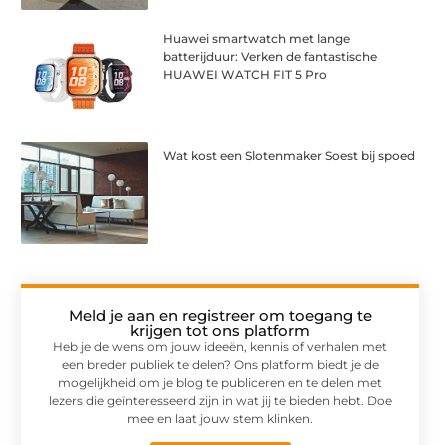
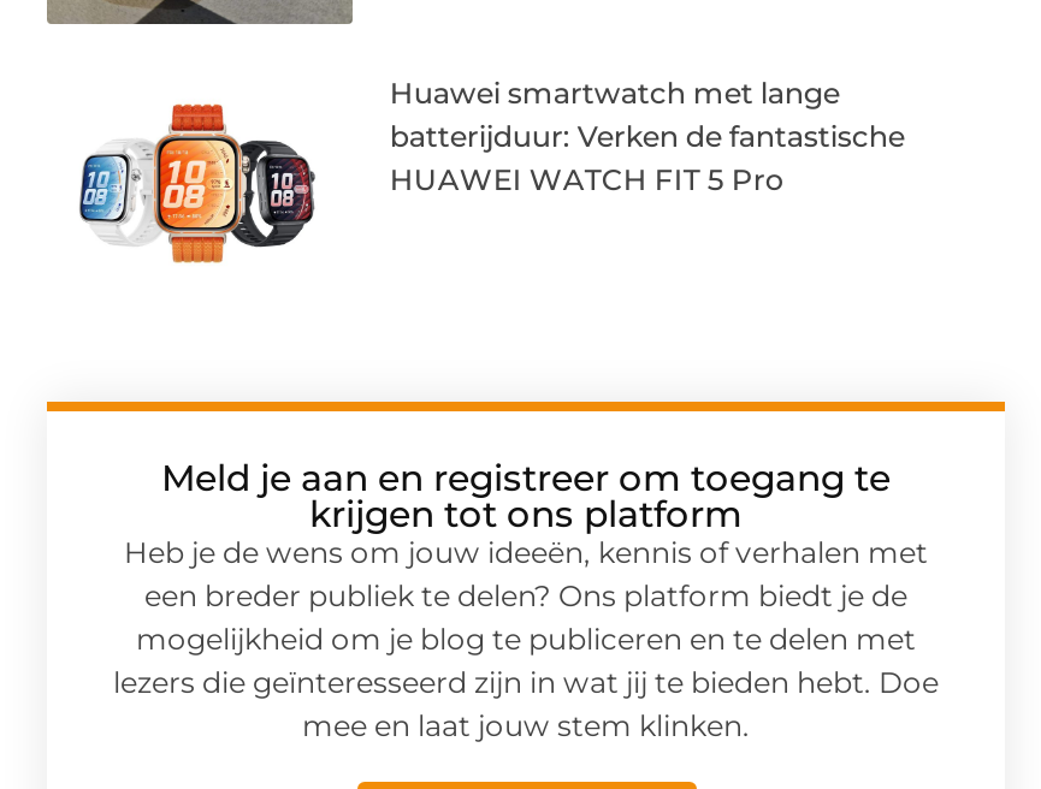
- [image]
- Wat kost een Slotenmaker Soest bij spoed
